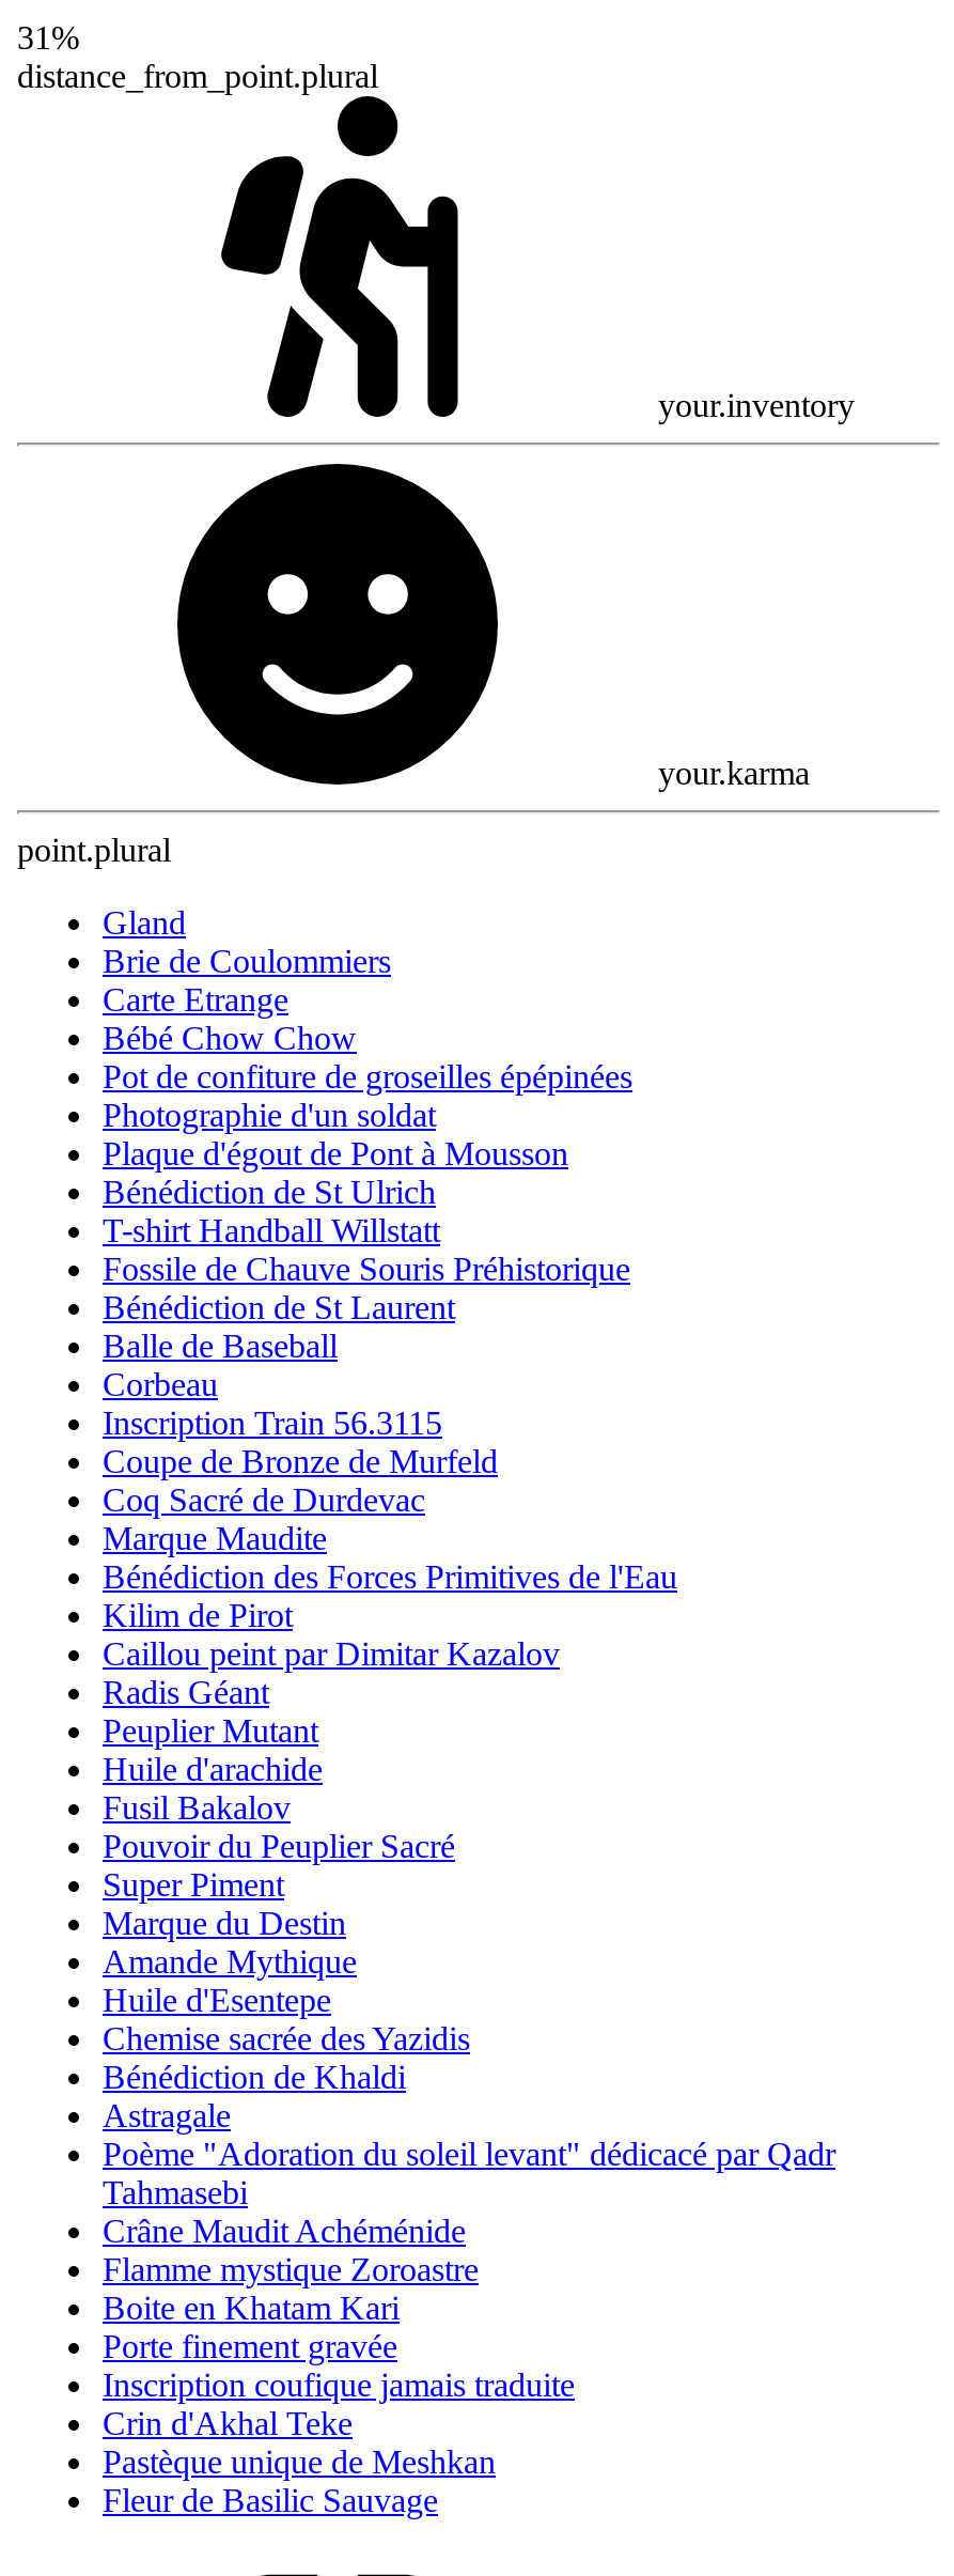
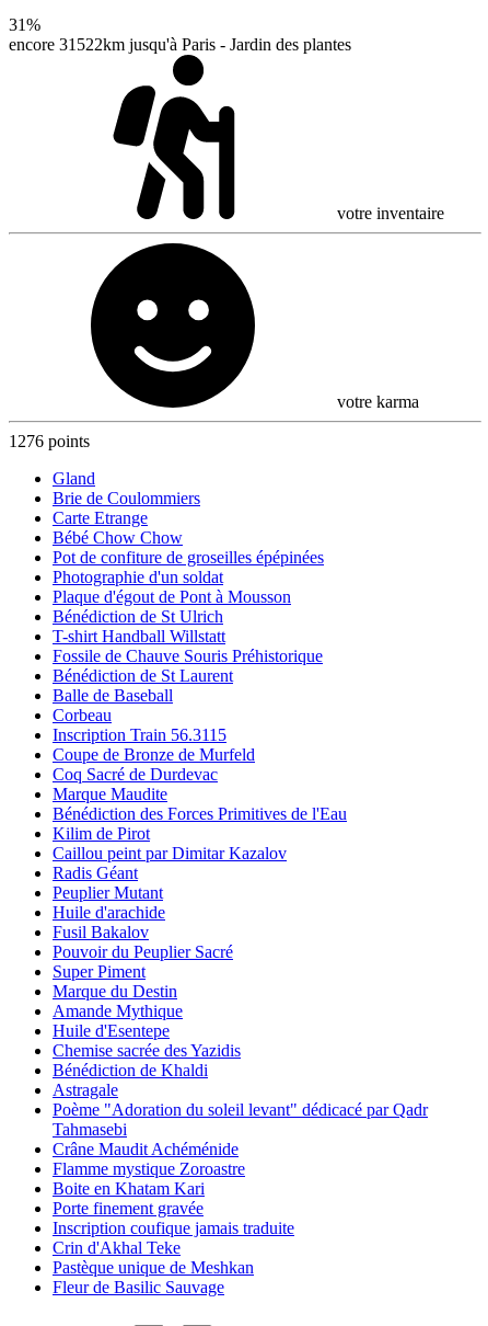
- distance_from_point.plural
+ encore 31522km jusqu'à Paris - Jardin des plantes

- your.inventory
+ votre inventaire

- your.karma
+ votre karma

- point.plural
+ 1276 points
